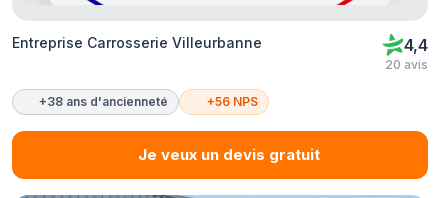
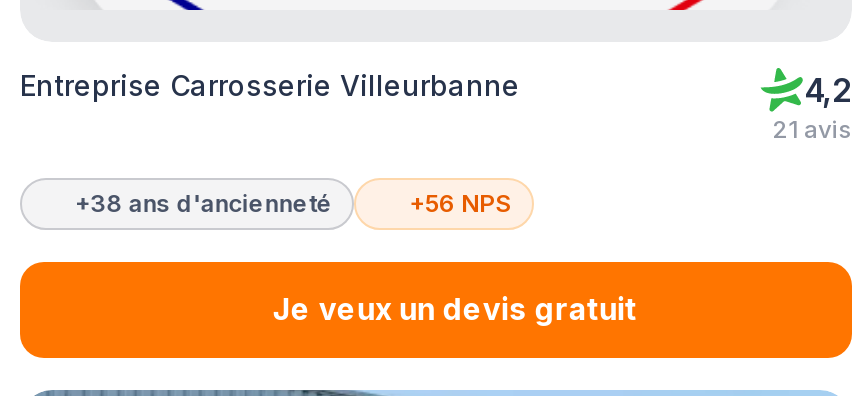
- 4,4
+ 4,2

- 20 avis
+ 21 avis
